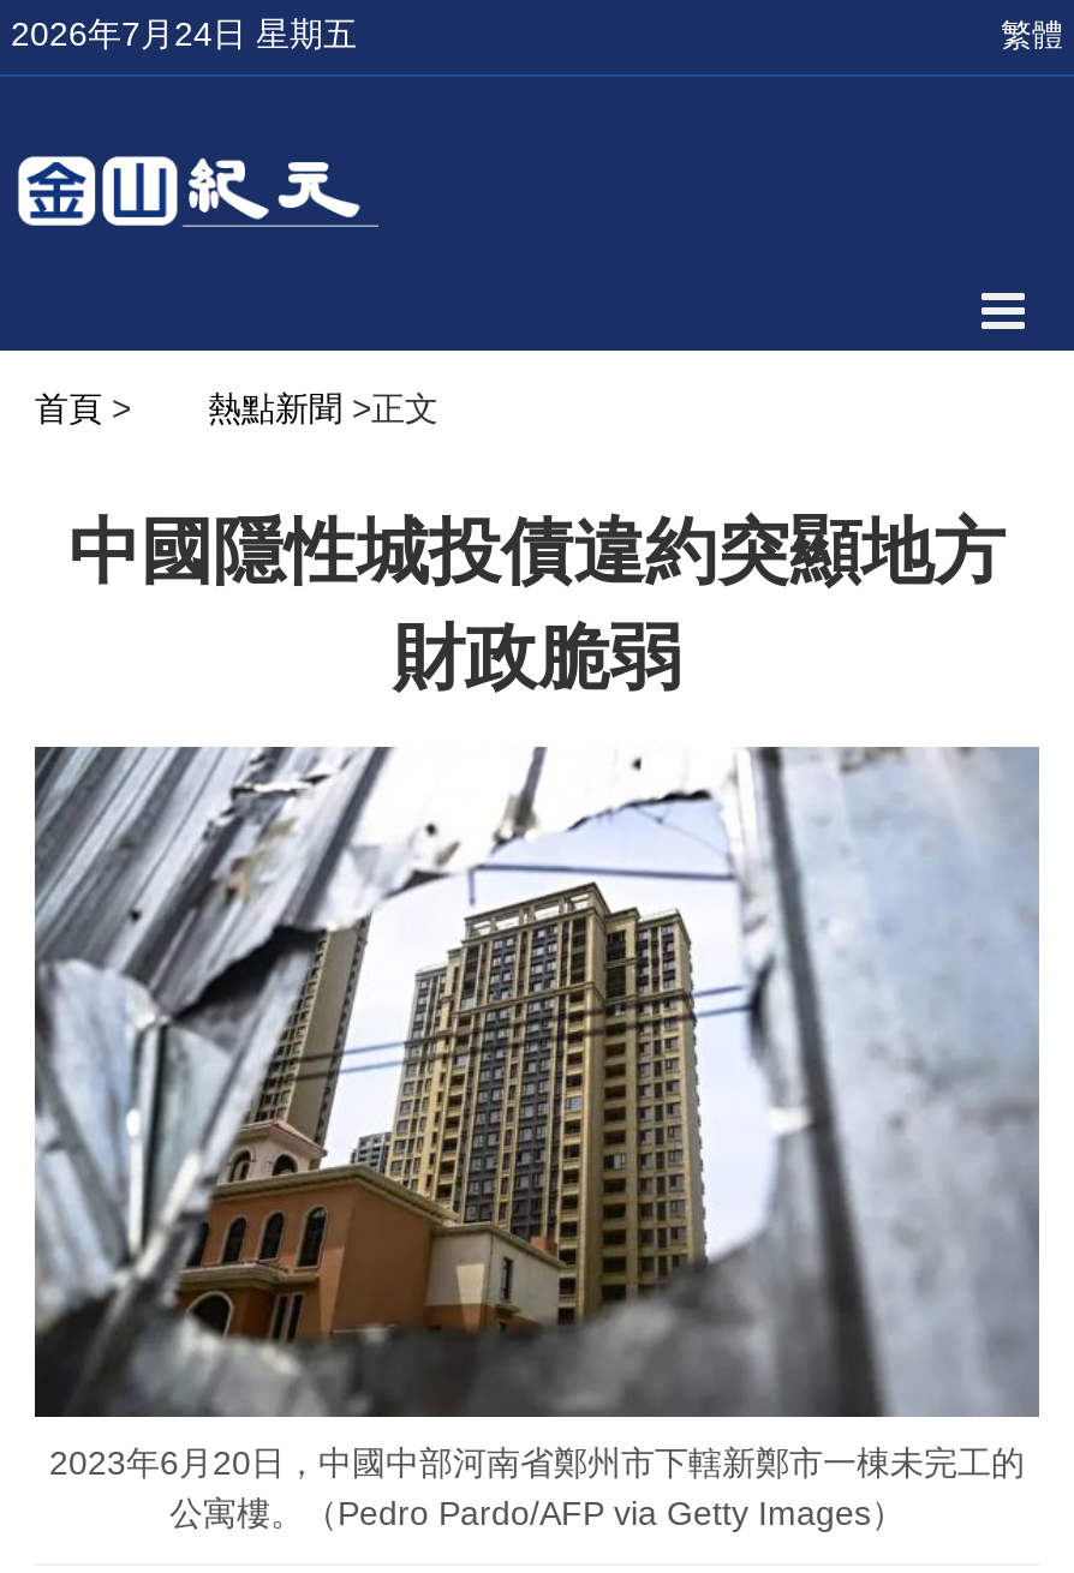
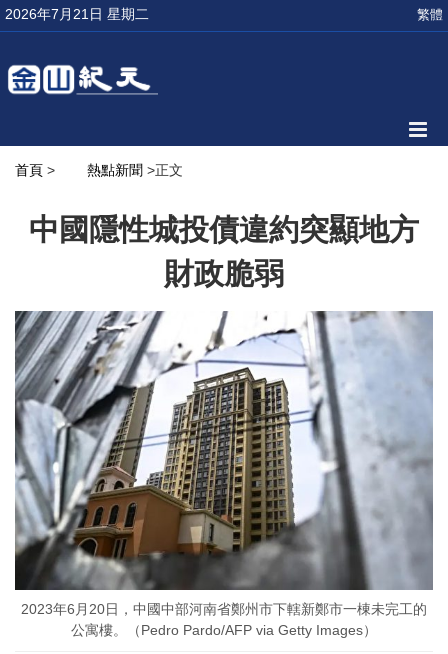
- 2026年7月24日 星期五
+ 2026年7月21日 星期二
